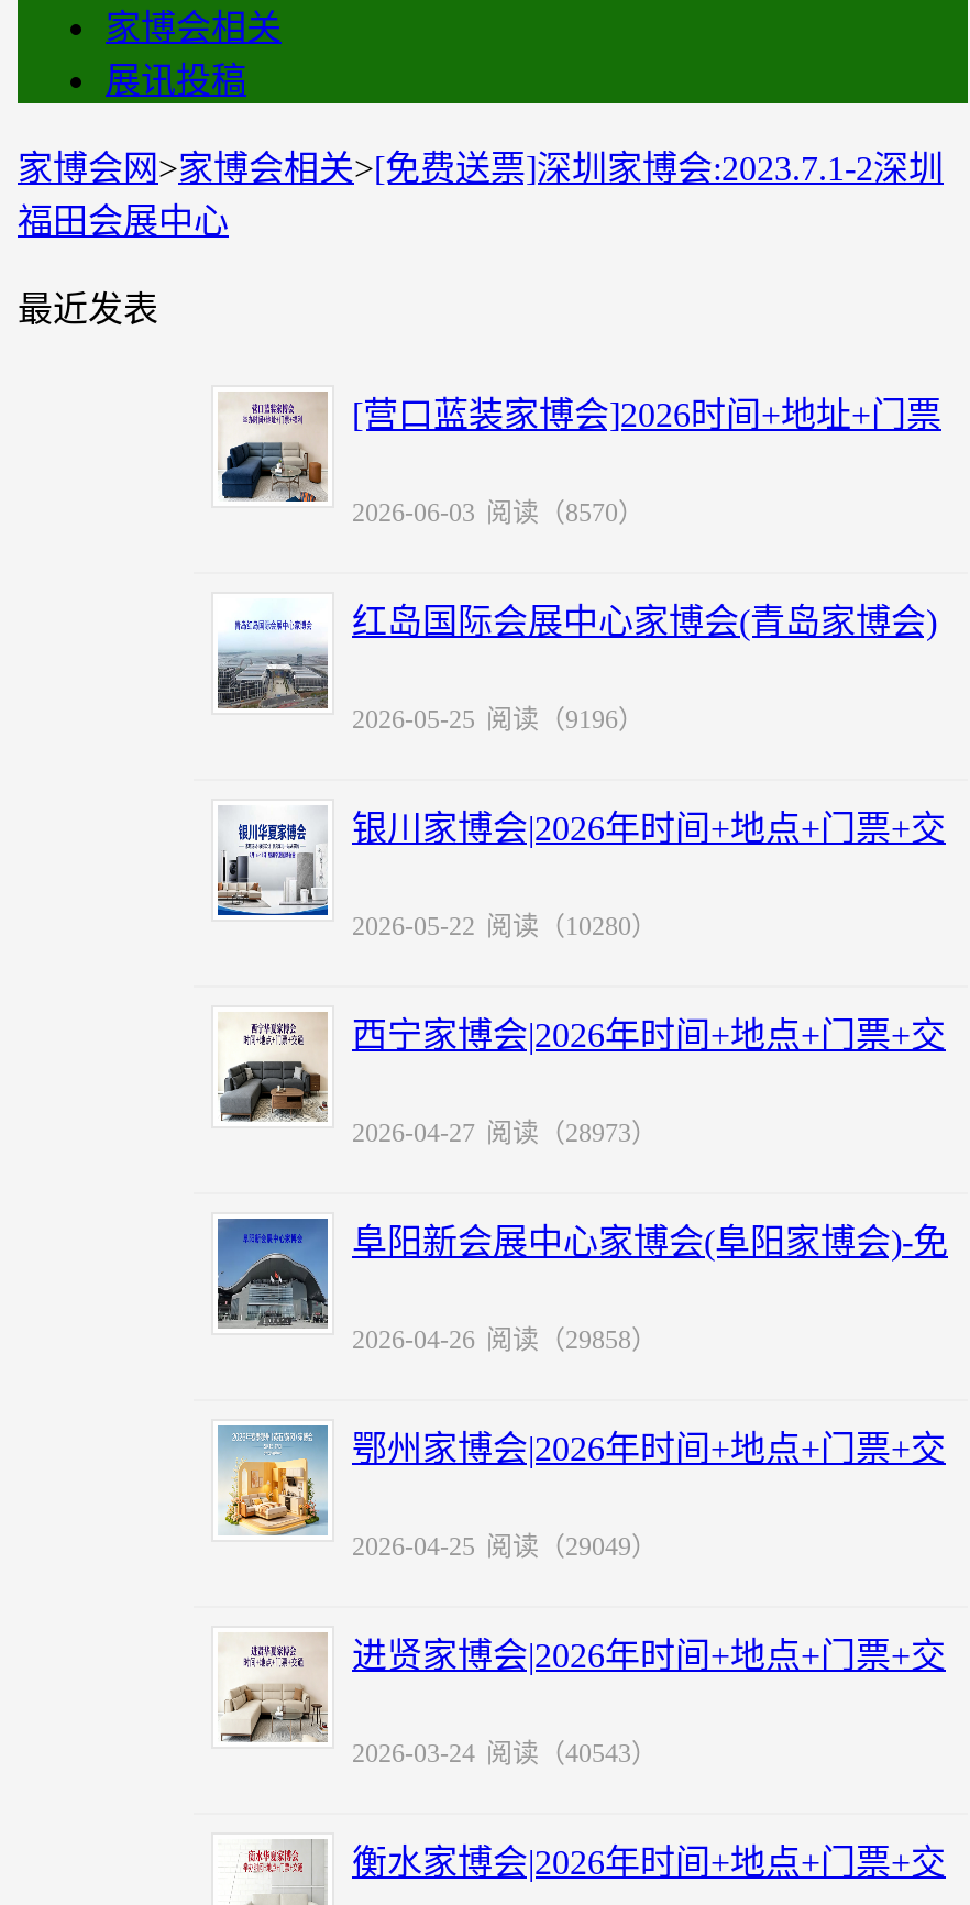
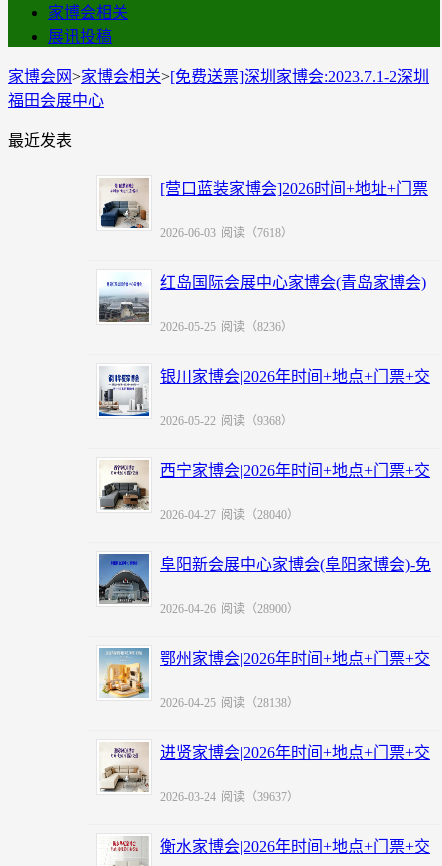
- 2026-06-03 阅读（8570）
+ 2026-06-03 阅读（7618）

- 2026-05-25 阅读（9196）
+ 2026-05-25 阅读（8236）

- 2026-05-22 阅读（10280）
+ 2026-05-22 阅读（9368）

- 2026-04-27 阅读（28973）
+ 2026-04-27 阅读（28040）

- 2026-04-26 阅读（29858）
+ 2026-04-26 阅读（28900）

- 2026-04-25 阅读（29049）
+ 2026-04-25 阅读（28138）

- 2026-03-24 阅读（40543）
+ 2026-03-24 阅读（39637）
